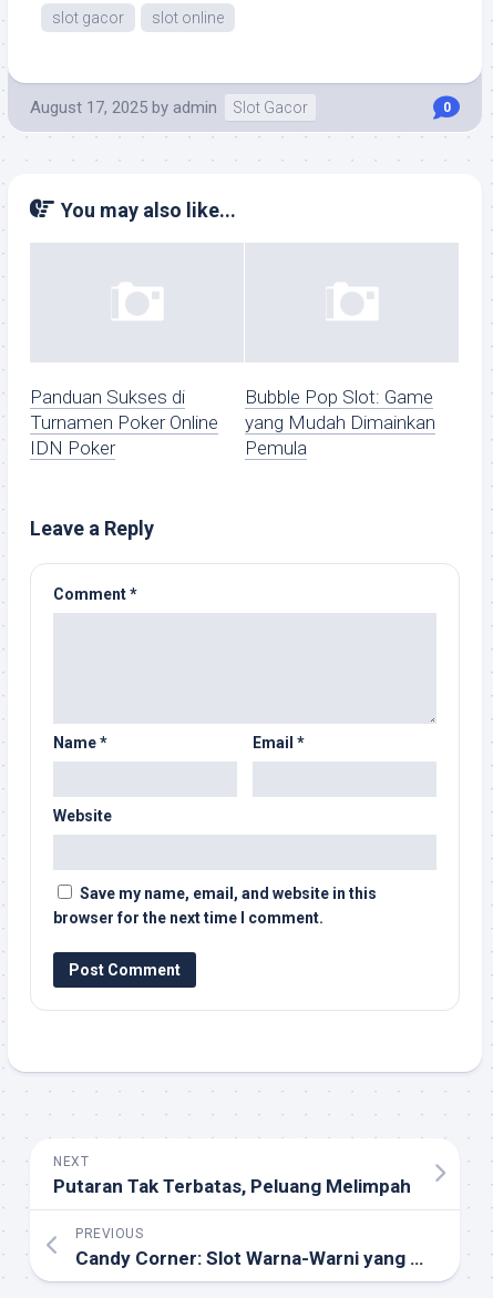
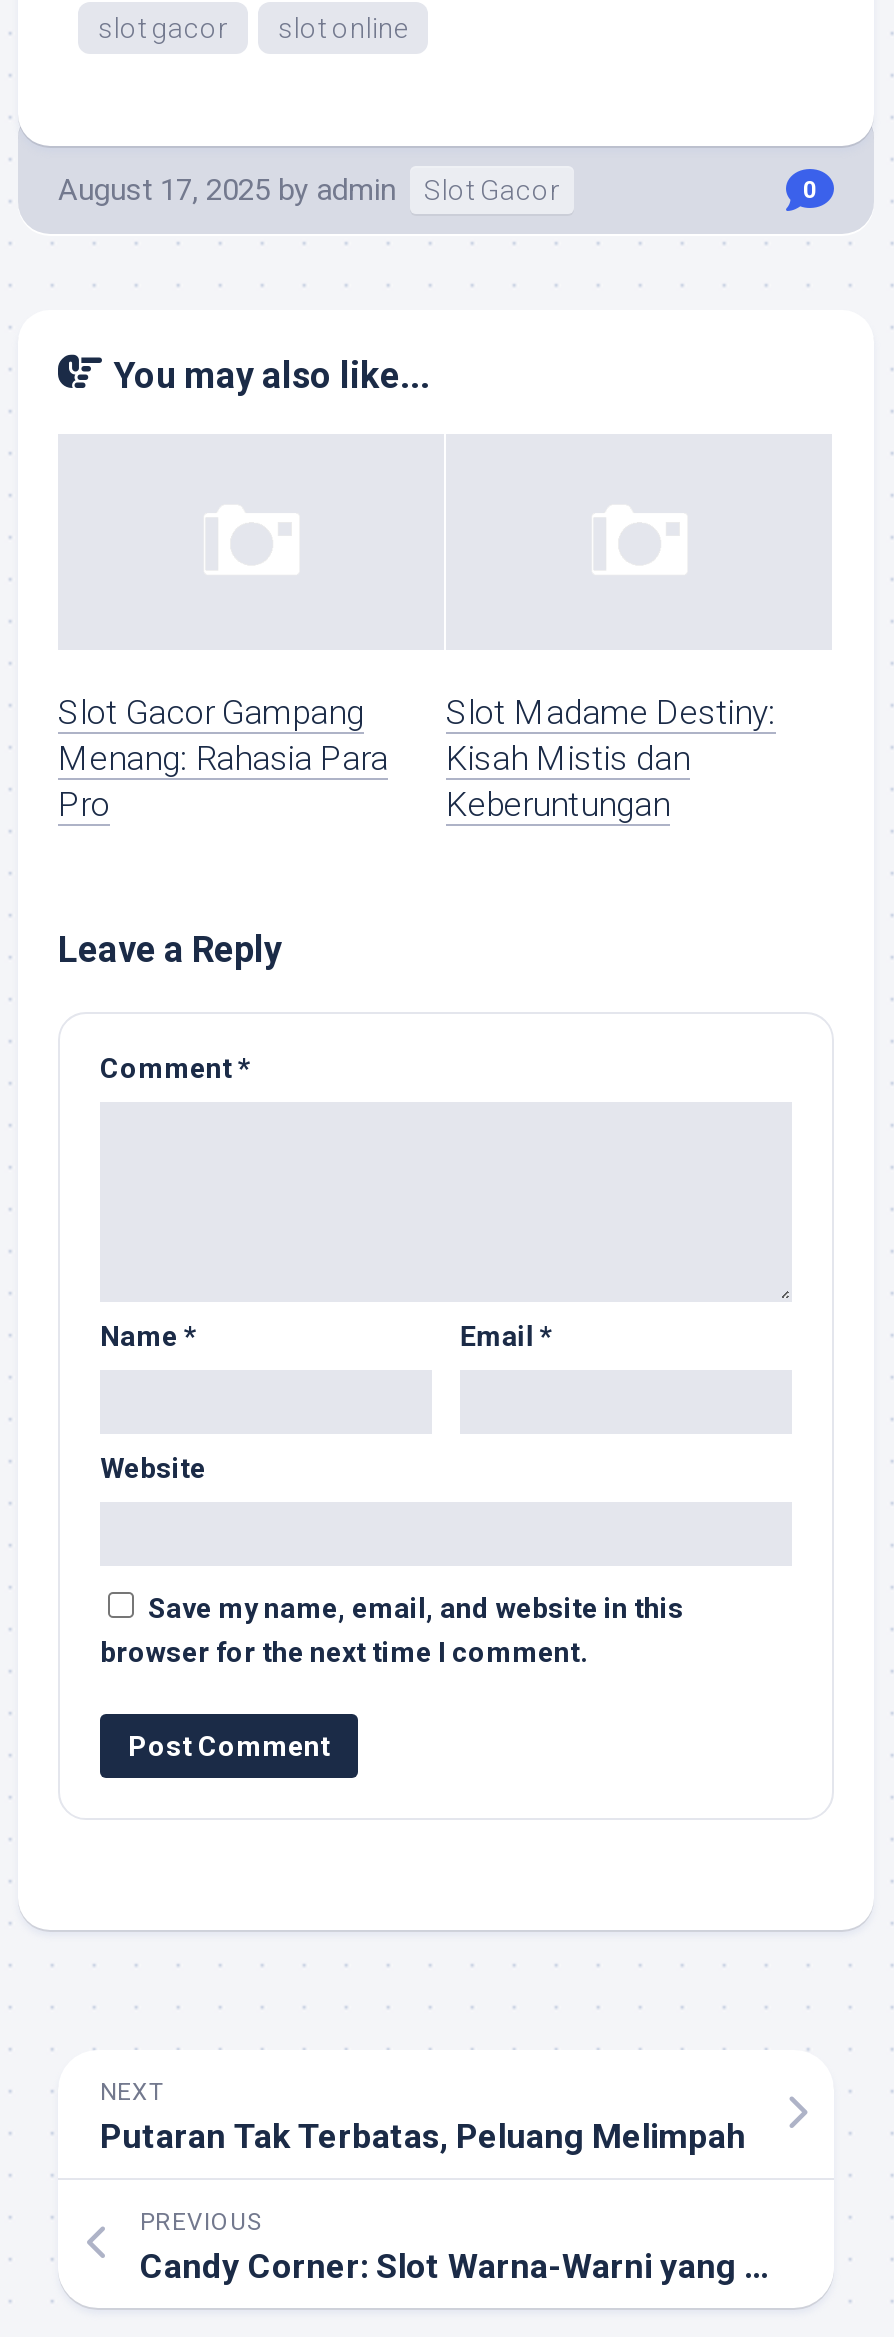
- Panduan Sukses di
- Turnamen Poker Online
- IDN Poker
+ Slot Gacor Gampang
+ Menang: Rahasia Para
+ Pro

- Bubble Pop Slot: Game
- yang Mudah Dimainkan
- Pemula
+ Slot Madame Destiny:
+ Kisah Mistis dan
+ Keberuntungan
